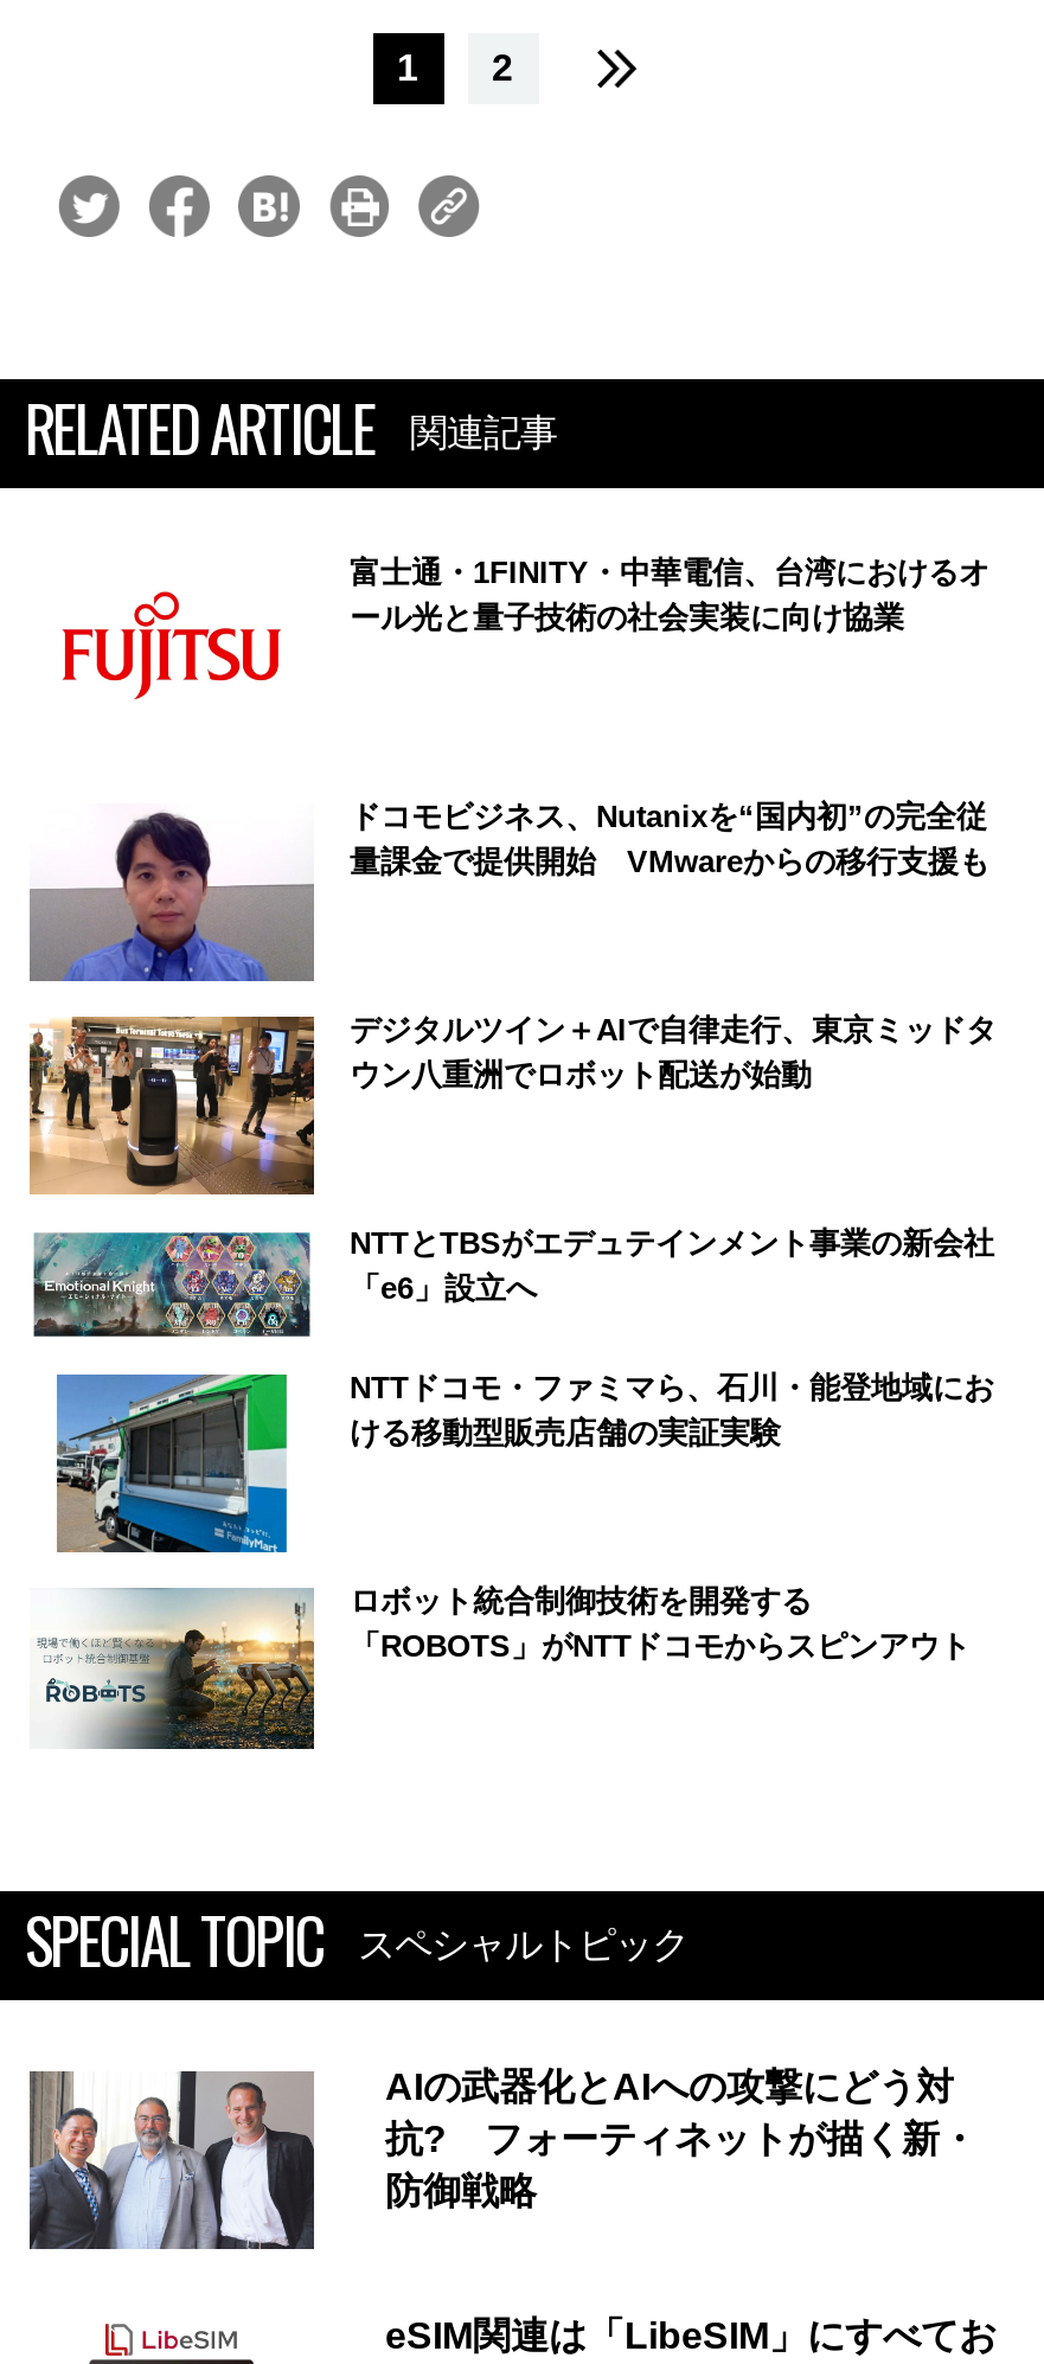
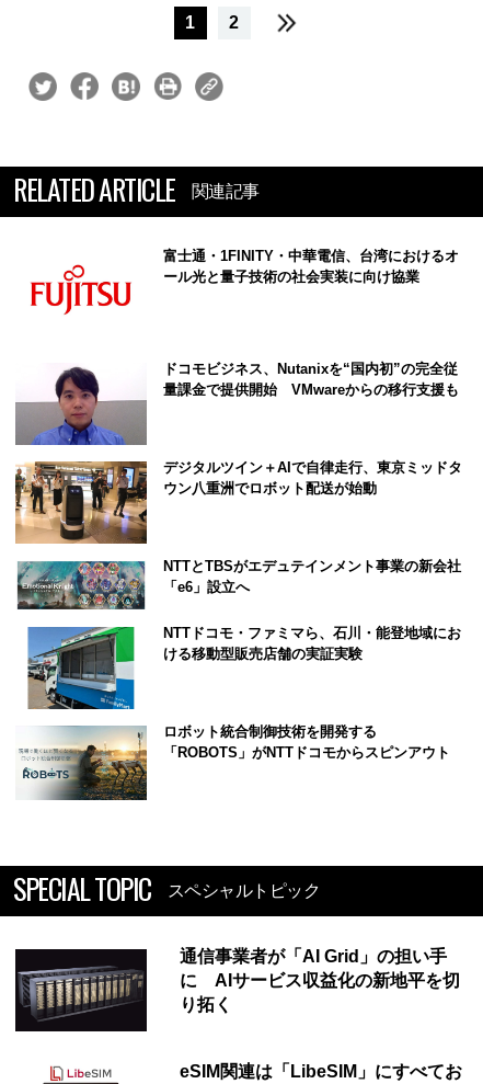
- [image]
- AIの武器化とAIへの攻撃にどう対
- 抗? フォーティネットが描く新・
- 防御戦略
+ [image]
+ 通信事業者が「AI Grid」の担い手
+ に AIサービス収益化の新地平を切
+ り拓く
